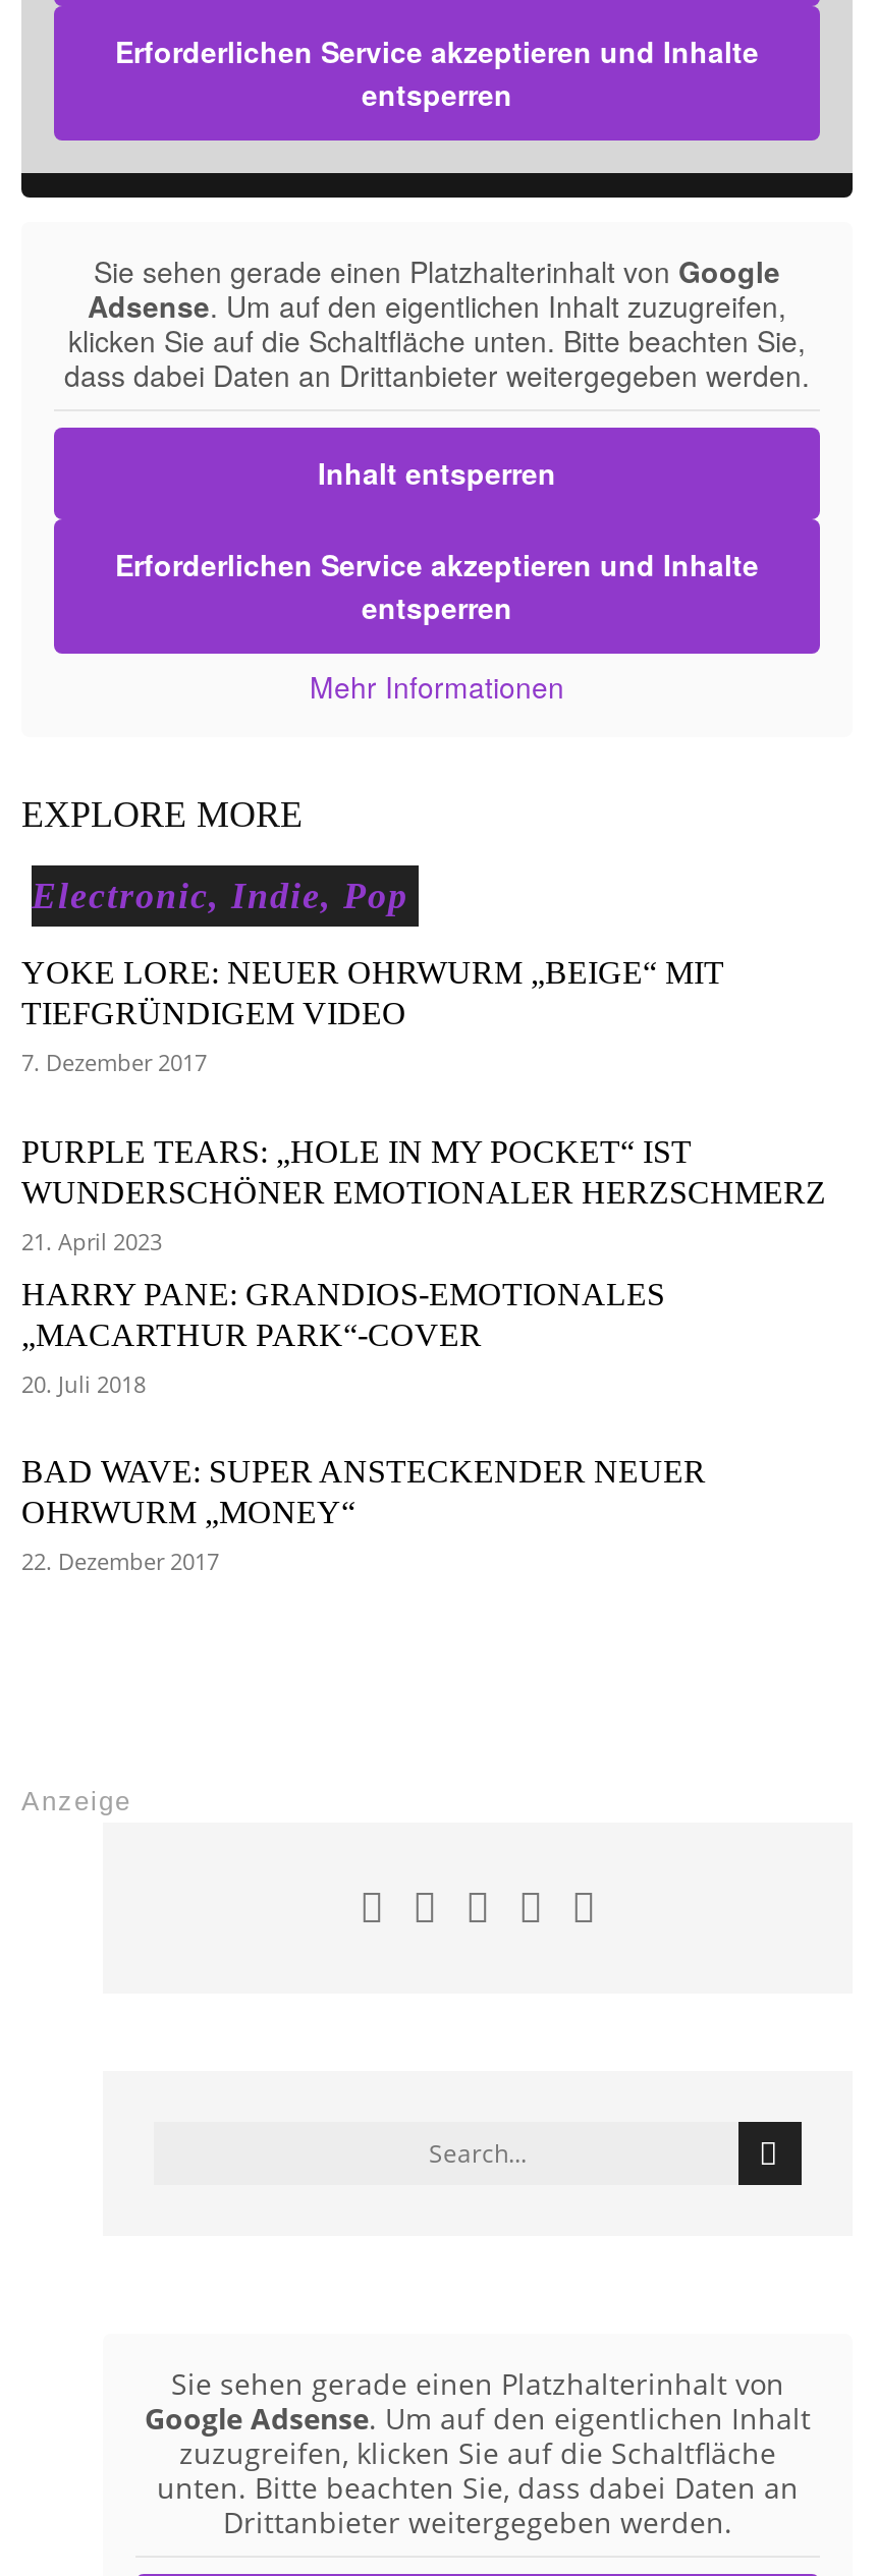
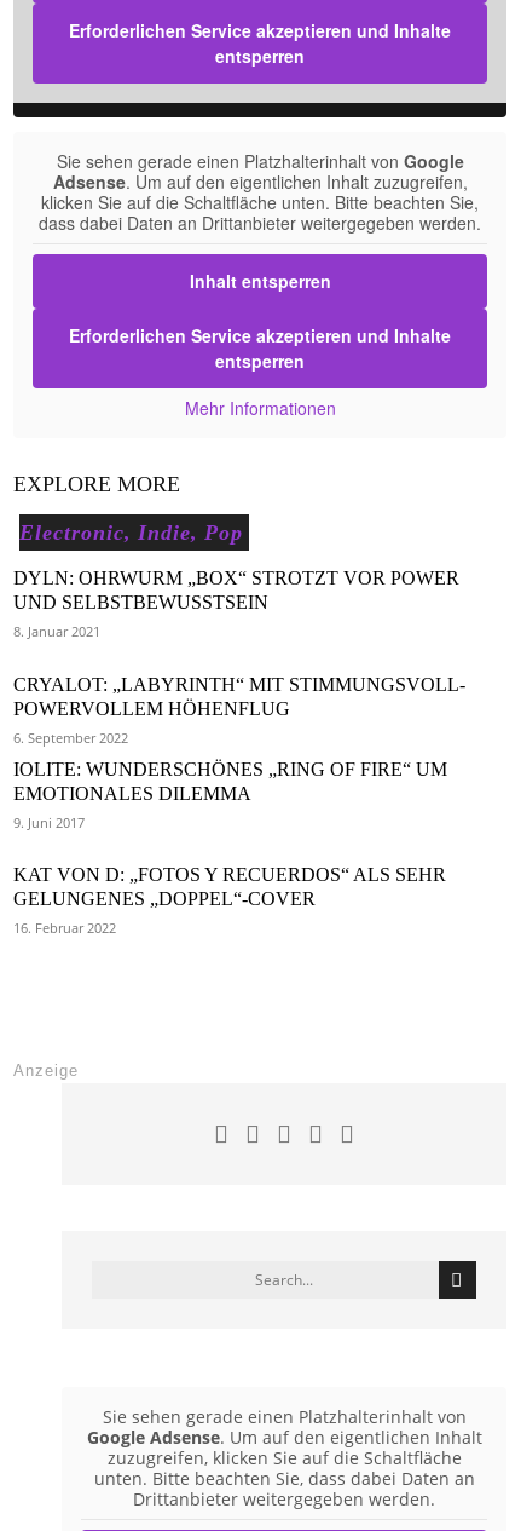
- YOKE LORE: NEUER OHRWURM „BEIGE“ MIT
- TIEFGRÜNDIGEM VIDEO
+ DYLN: OHRWURM „BOX“ STROTZT VOR POWER
+ UND SELBSTBEWUSSTSEIN

- 7. Dezember 2017
+ 8. Januar 2021

- PURPLE TEARS: „HOLE IN MY POCKET“ IST
- WUNDERSCHÖNER EMOTIONALER HERZSCHMERZ
+ CRYALOT: „LABYRINTH“ MIT STIMMUNGSVOLL-
+ POWERVOLLEM HÖHENFLUG

- 21. April 2023
+ 6. September 2022

- HARRY PANE: GRANDIOS-EMOTIONALES
- „MACARTHUR PARK“-COVER
+ IOLITE: WUNDERSCHÖNES „RING OF FIRE“ UM
+ EMOTIONALES DILEMMA

- 20. Juli 2018
+ 9. Juni 2017

- BAD WAVE: SUPER ANSTECKENDER NEUER
- OHRWURM „MONEY“
+ KAT VON D: „FOTOS Y RECUERDOS“ ALS SEHR
+ GELUNGENES „DOPPEL“-COVER

- 22. Dezember 2017
+ 16. Februar 2022
